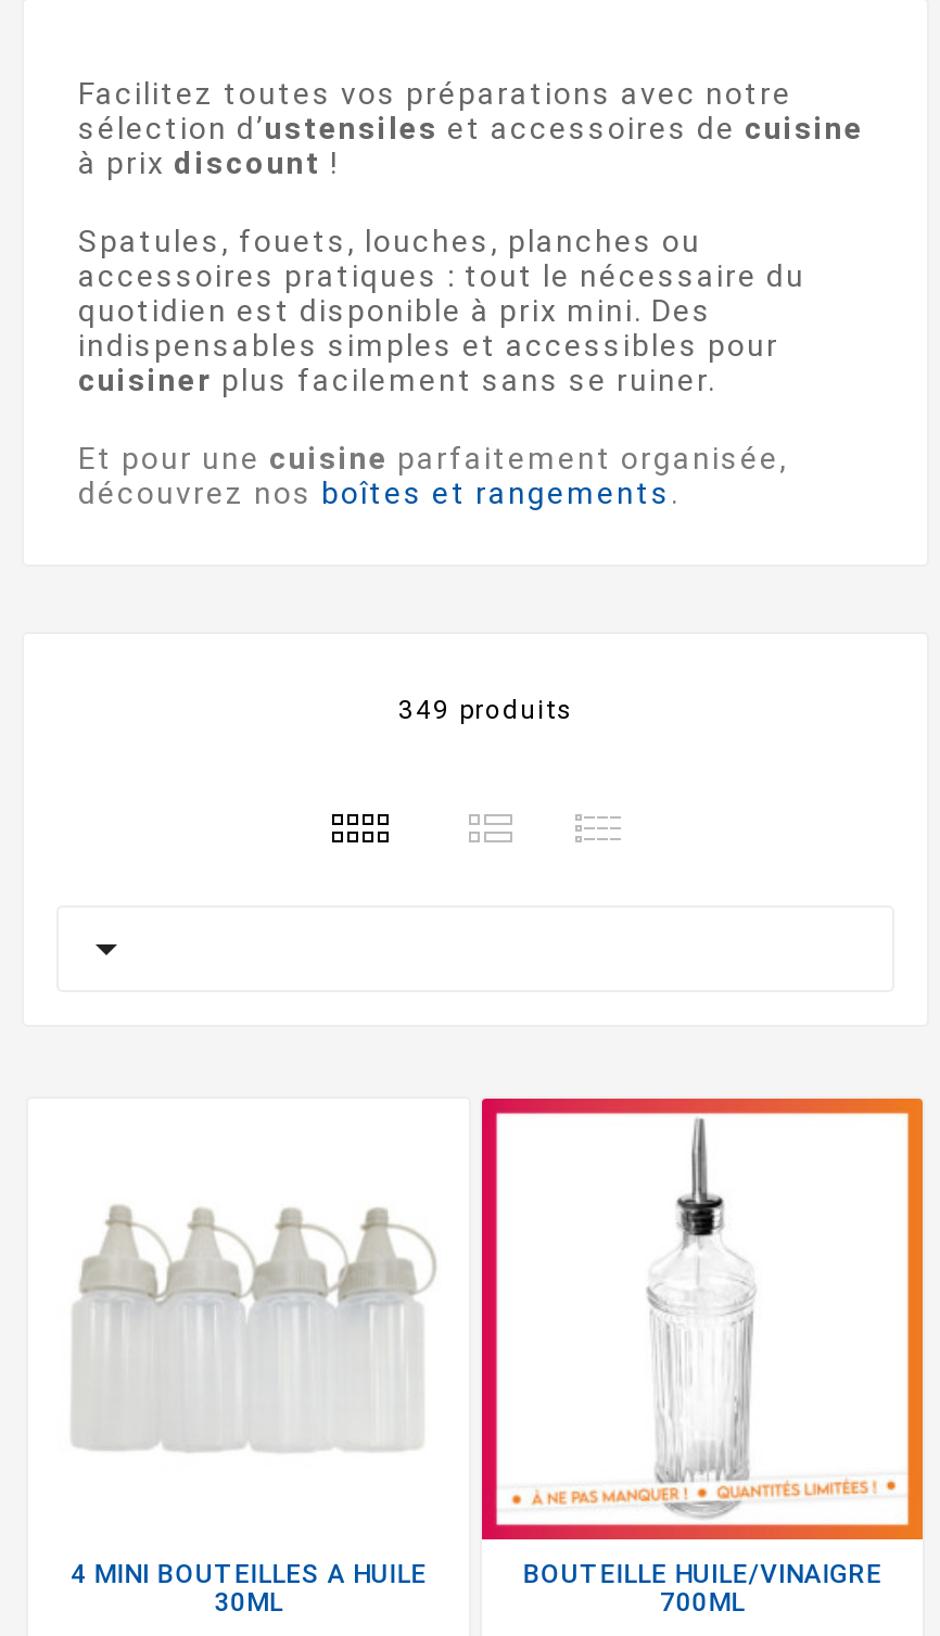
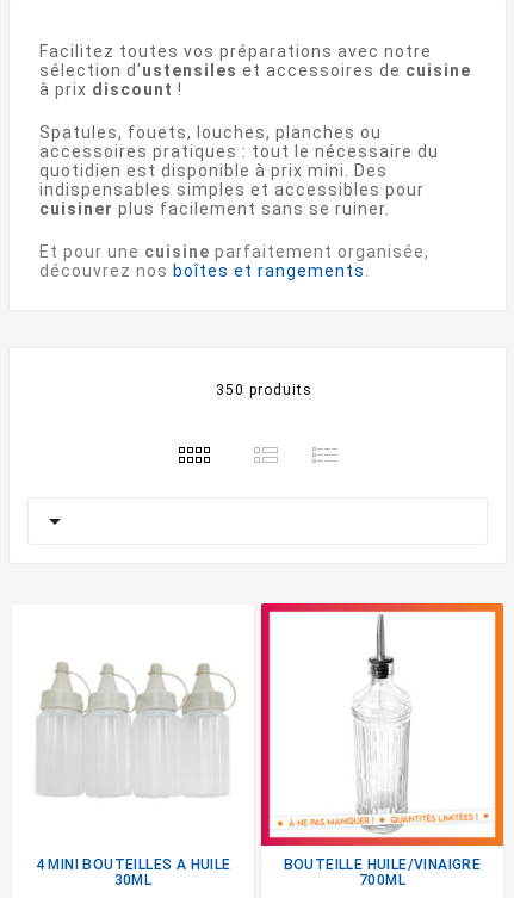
- 349 produits
+ 350 produits
